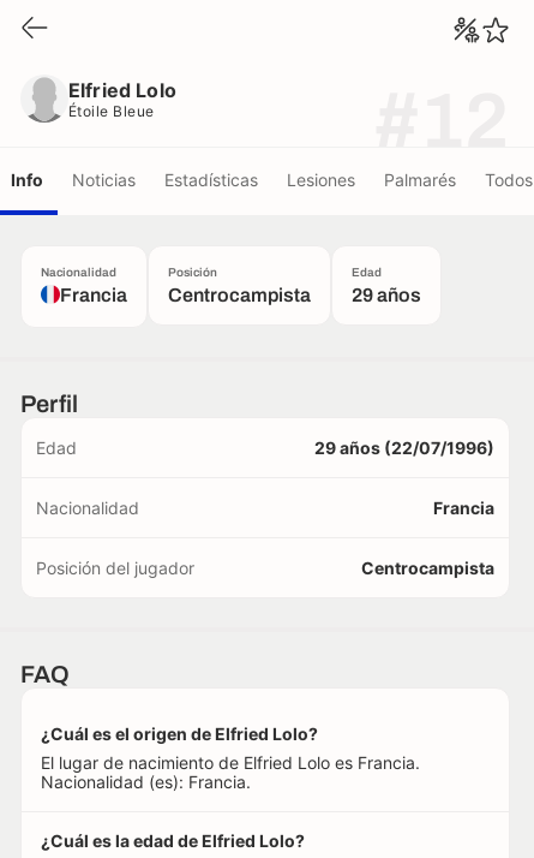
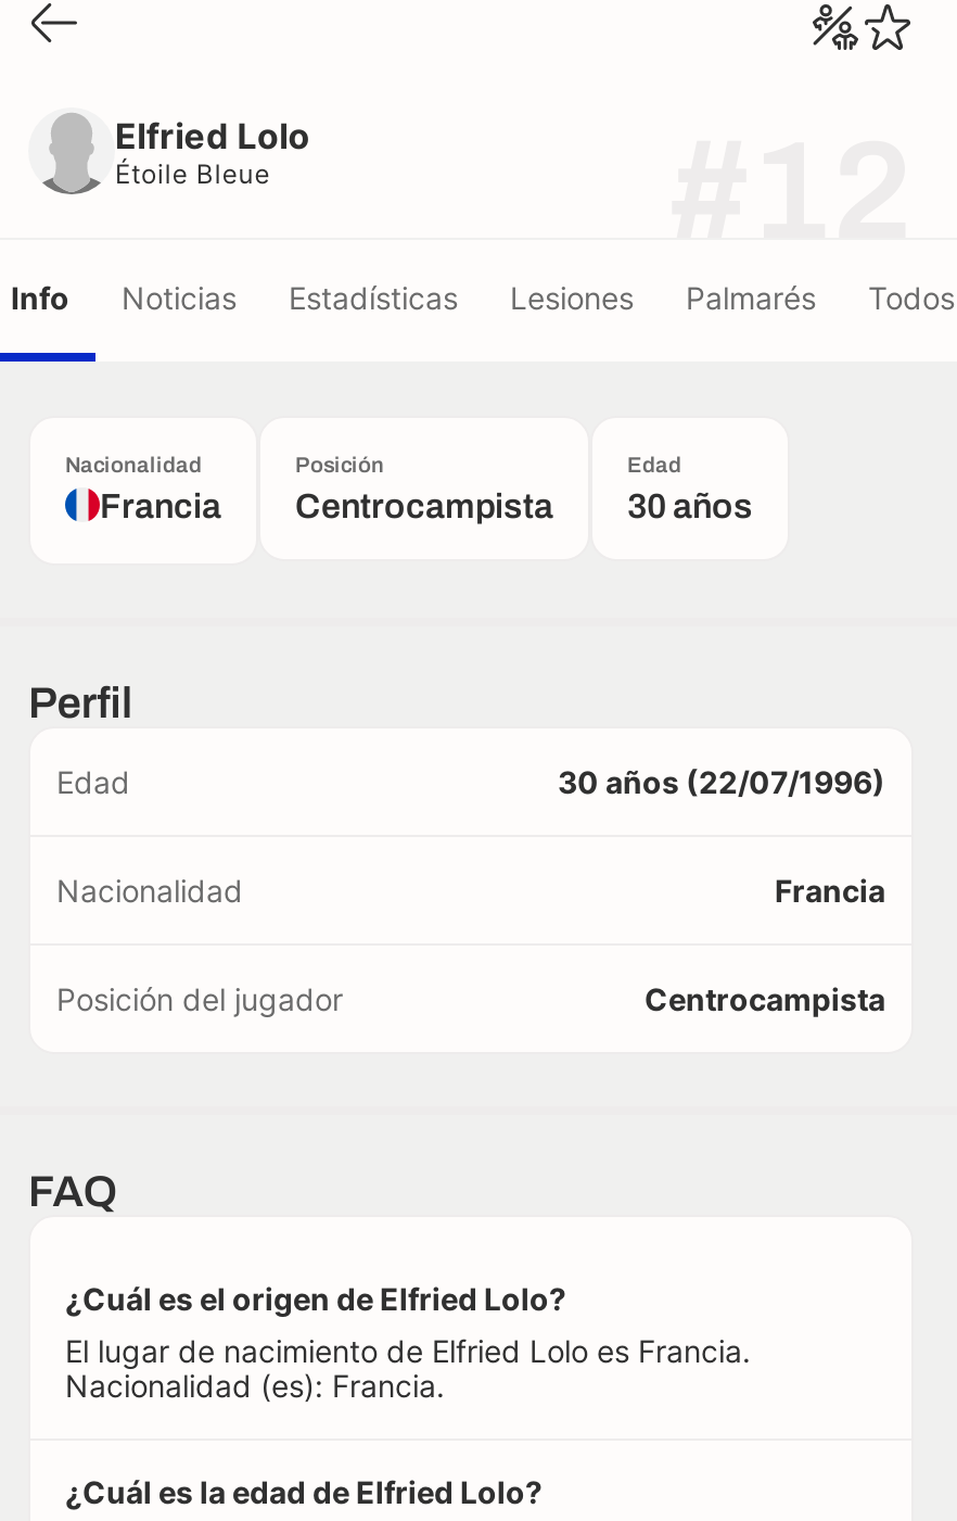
- Francia Centrocampista 29 años
+ Francia Centrocampista 30 años

- 29 años (22/07/1996)
+ 30 años (22/07/1996)
